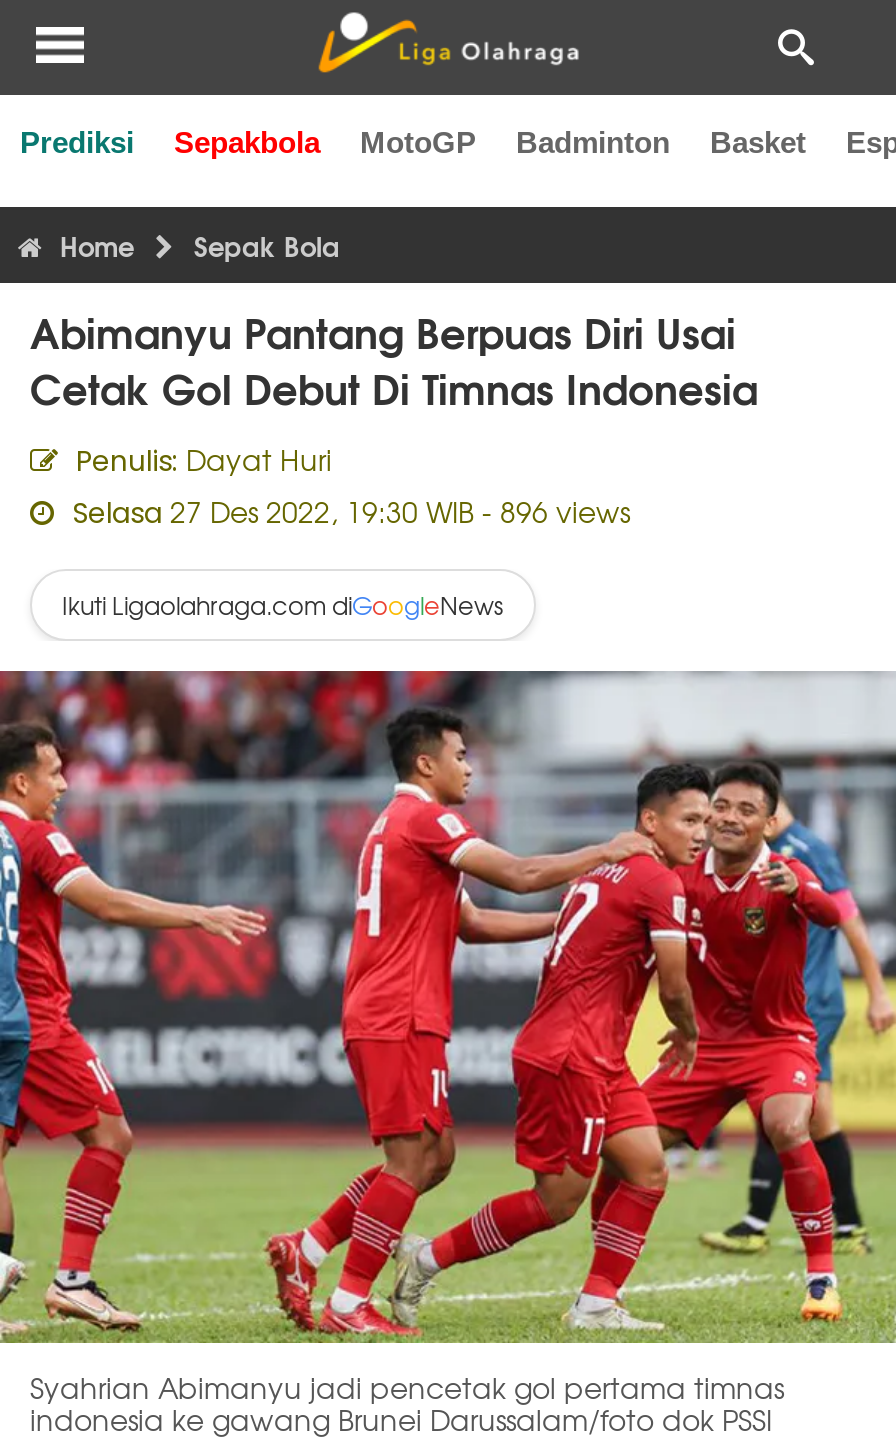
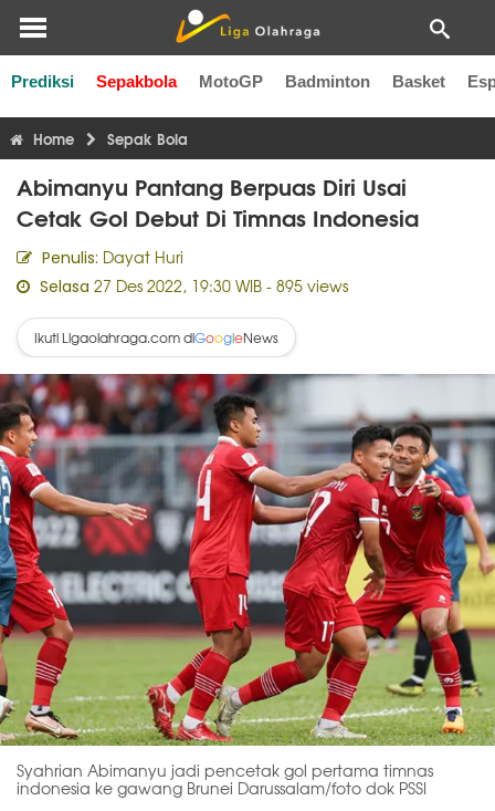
- Selasa 27 Des 2022, 19:30 WIB - 896 views
+ Selasa 27 Des 2022, 19:30 WIB - 895 views
